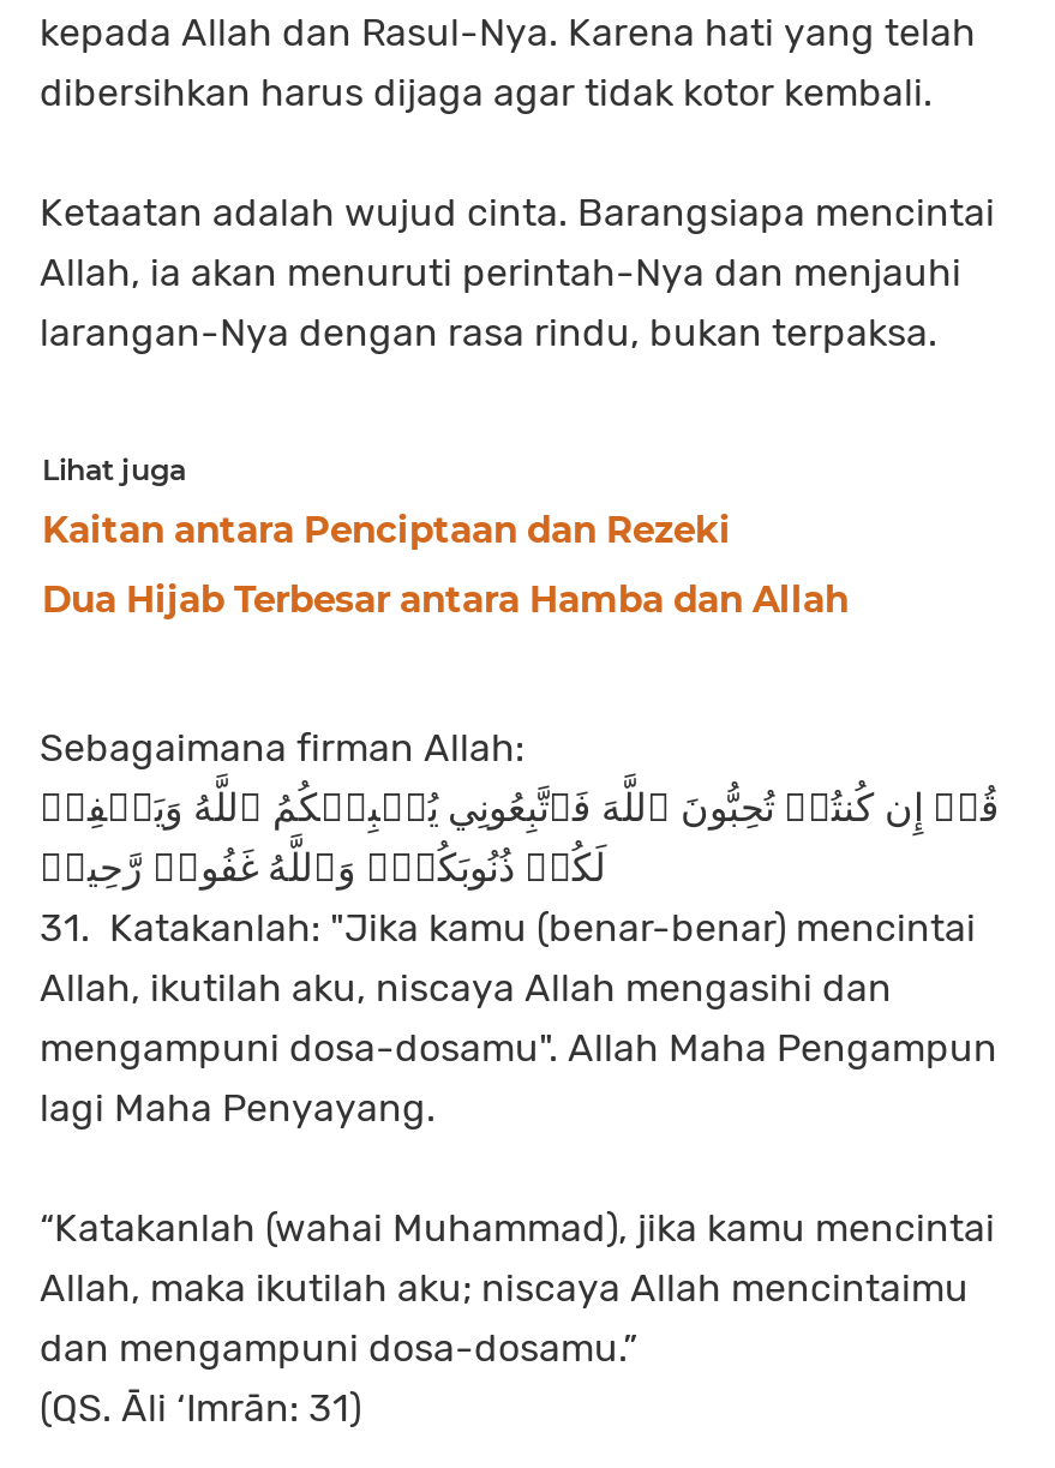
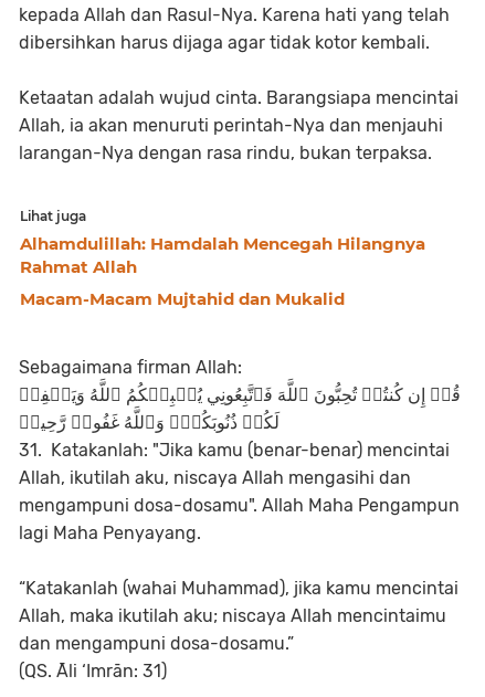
- Kaitan antara Penciptaan dan Rezeki
+ Alhamdulillah: Hamdalah Mencegah Hilangnya
+ Rahmat Allah

- Dua Hijab Terbesar antara Hamba dan Allah
+ Macam-Macam Mujtahid dan Mukalid
